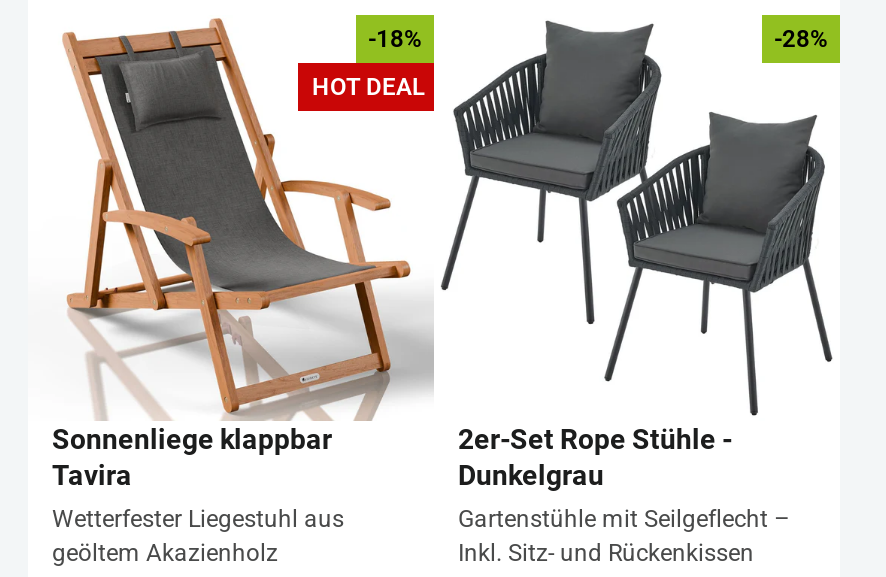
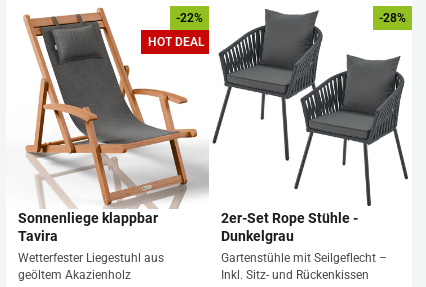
- -18%
+ -22%
